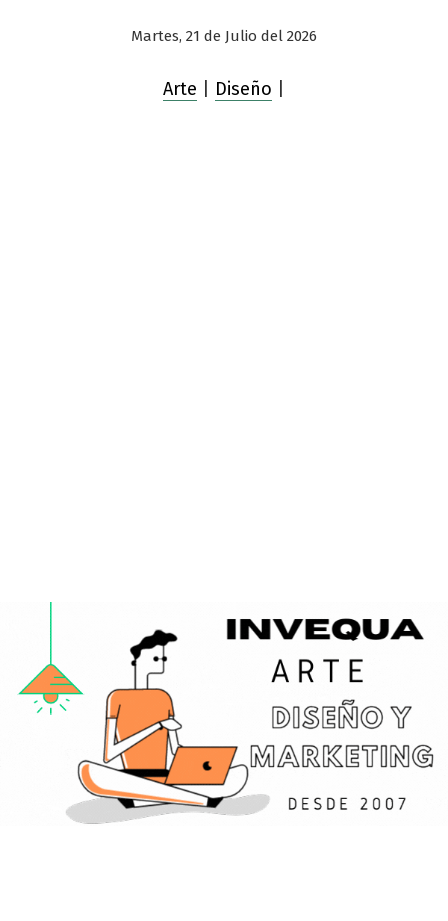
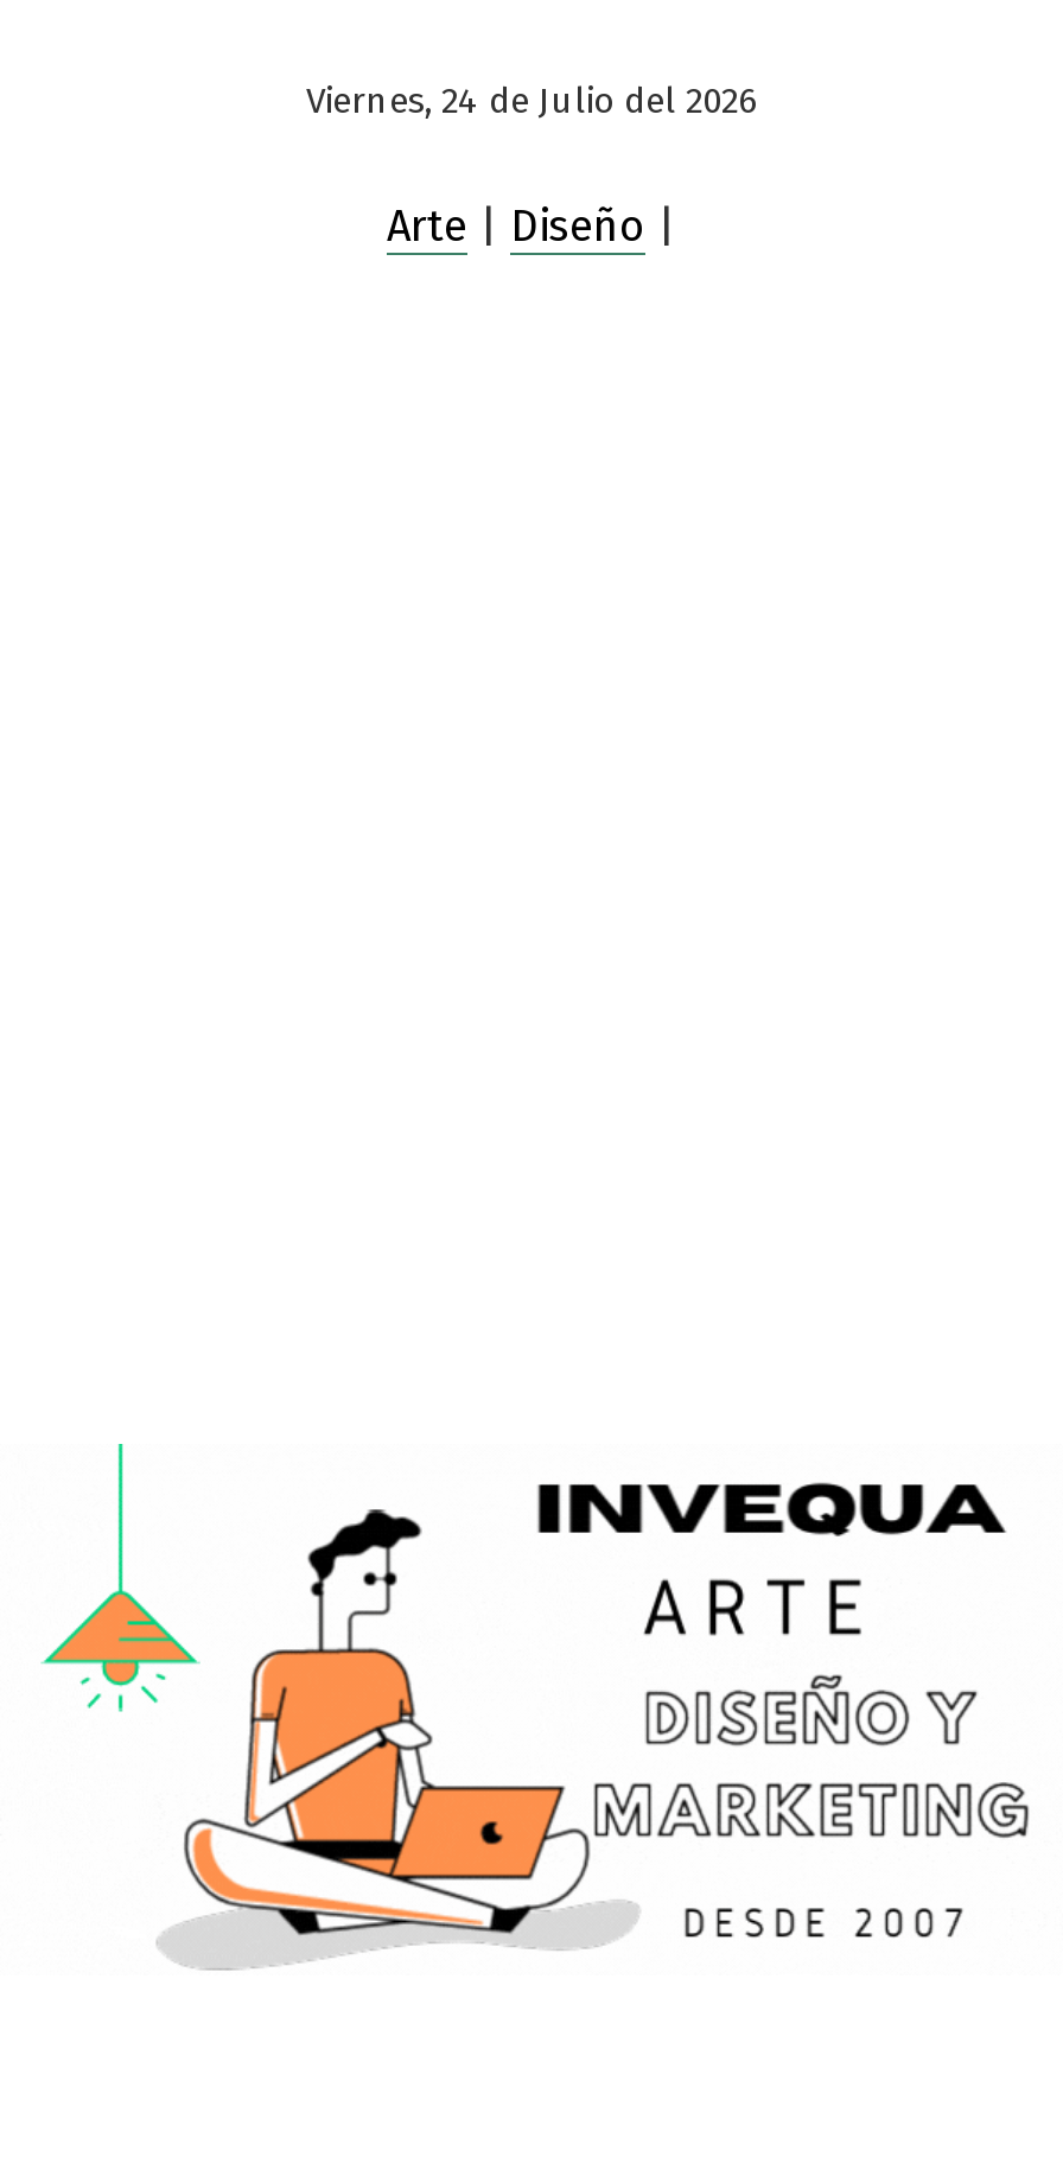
- Martes, 21 de Julio del 2026
+ Viernes, 24 de Julio del 2026
